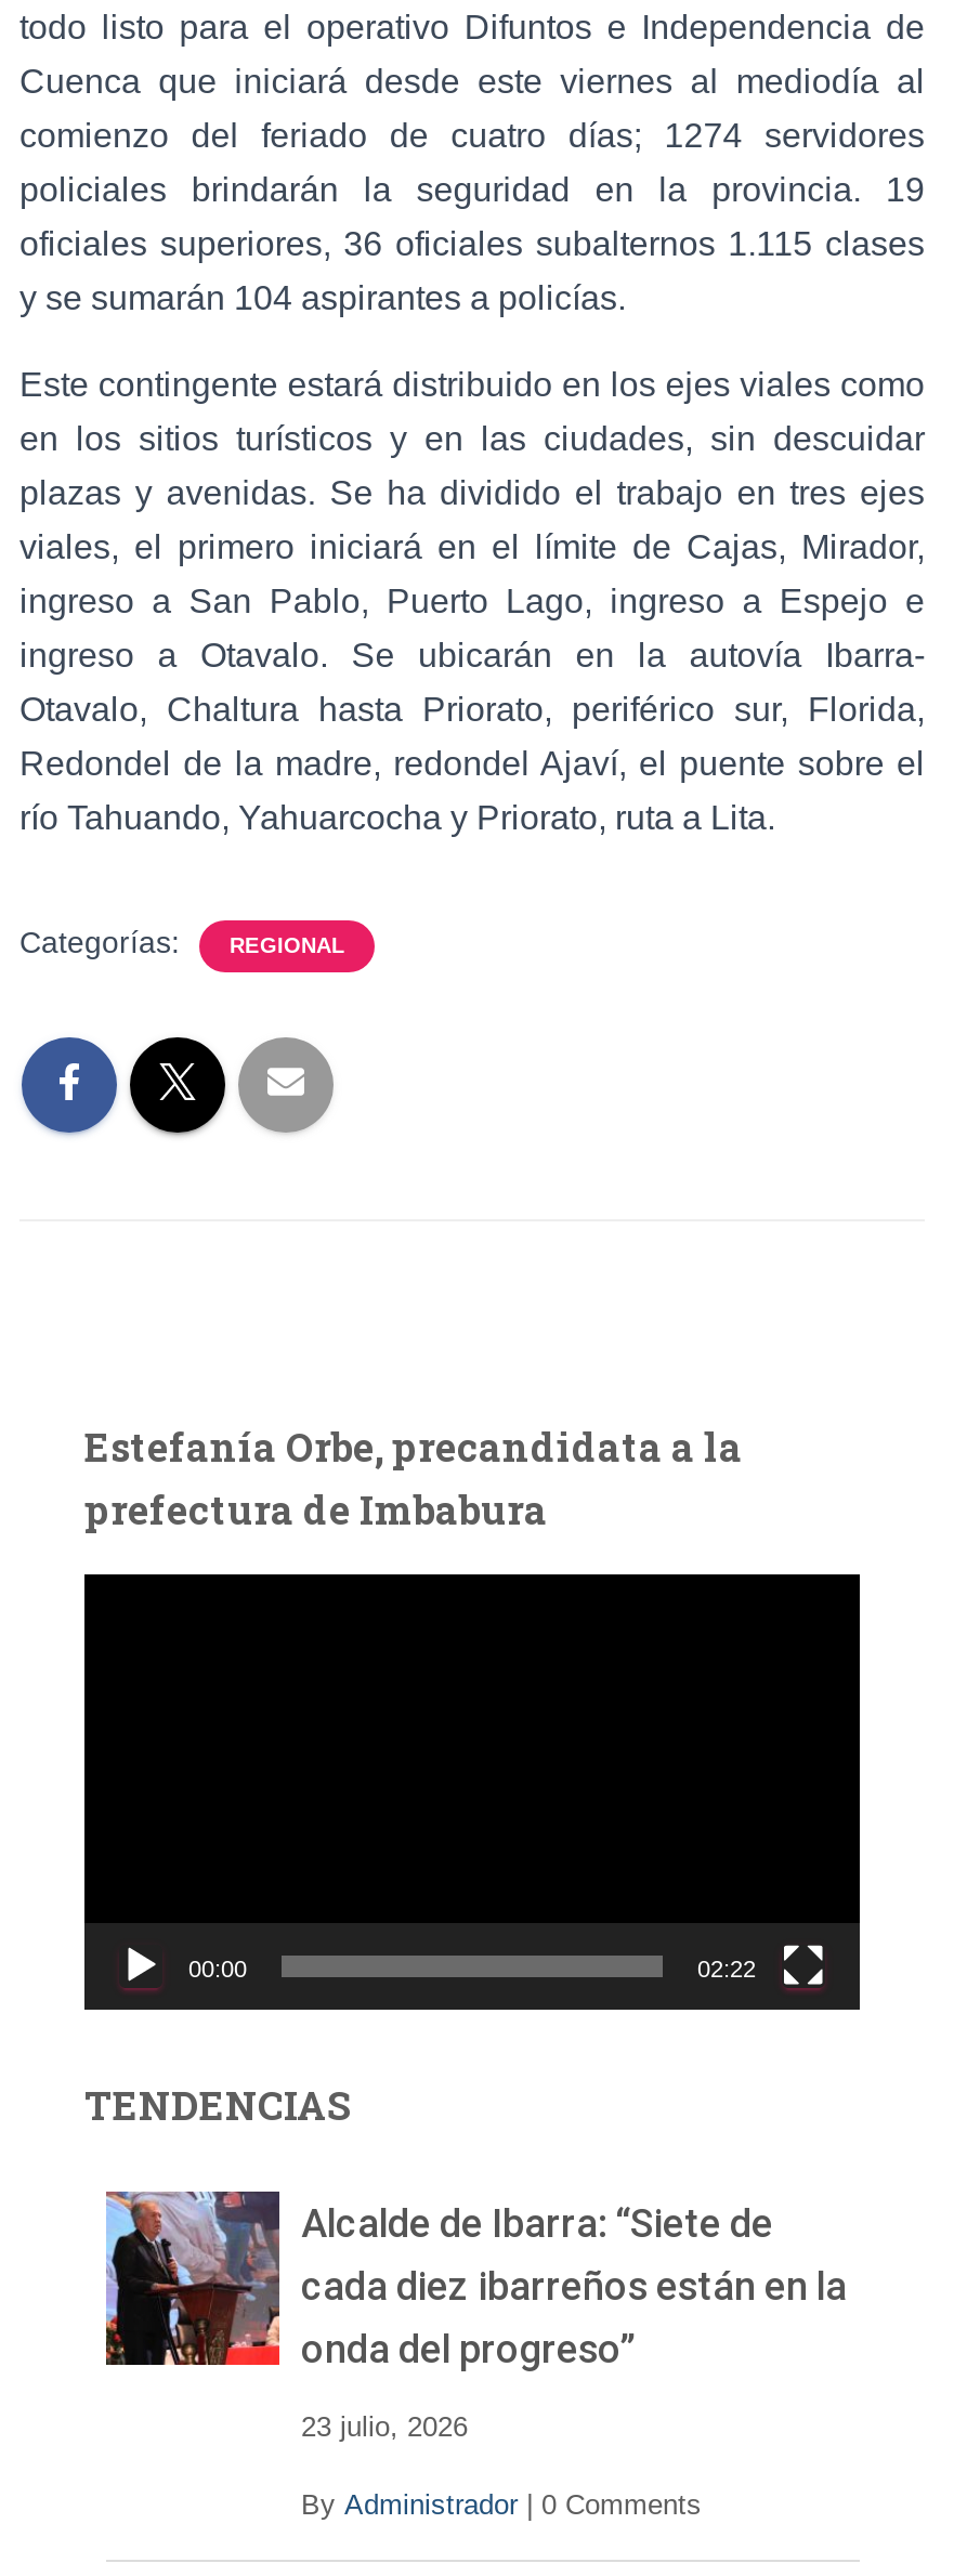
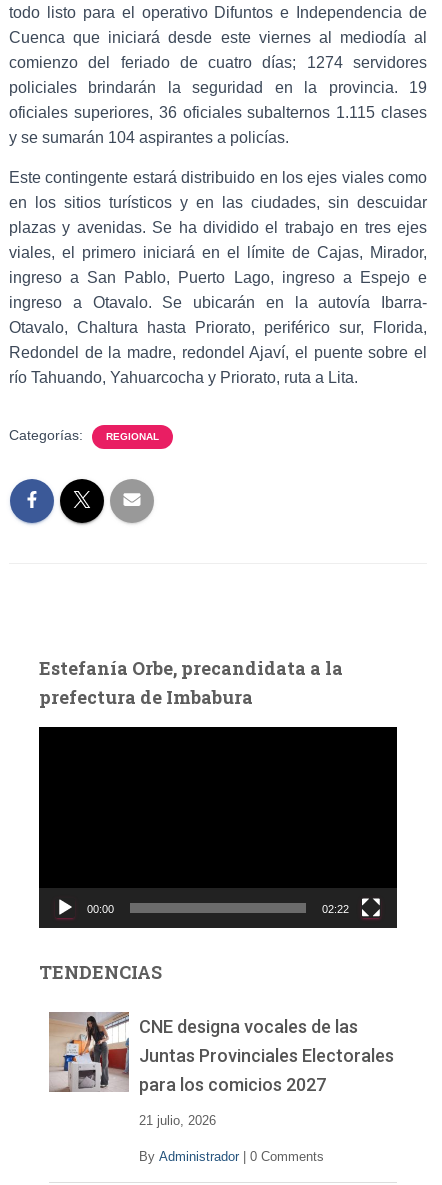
- [image]
- Alcalde de Ibarra: “Siete de
- cada diez ibarreños están en la
- onda del progreso”
+ [image]
+ CNE designa vocales de las
+ Juntas Provinciales Electorales
+ para los comicios 2027

- 23 julio, 2026
+ 21 julio, 2026
